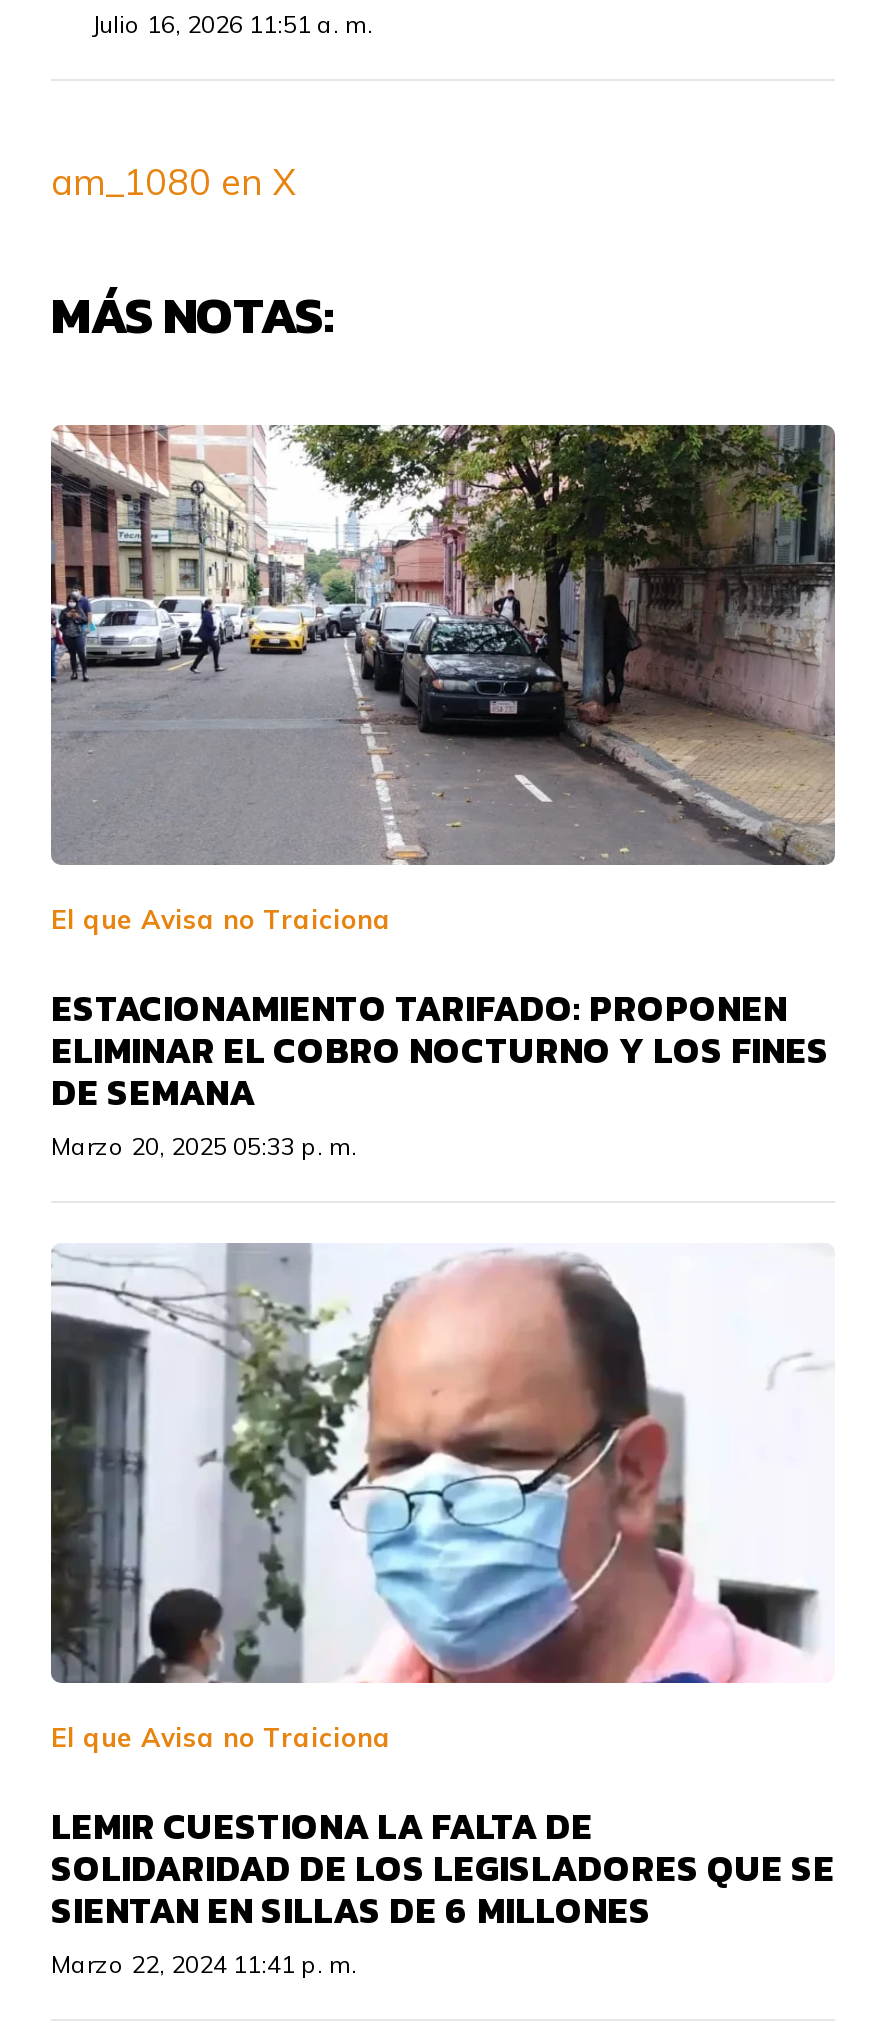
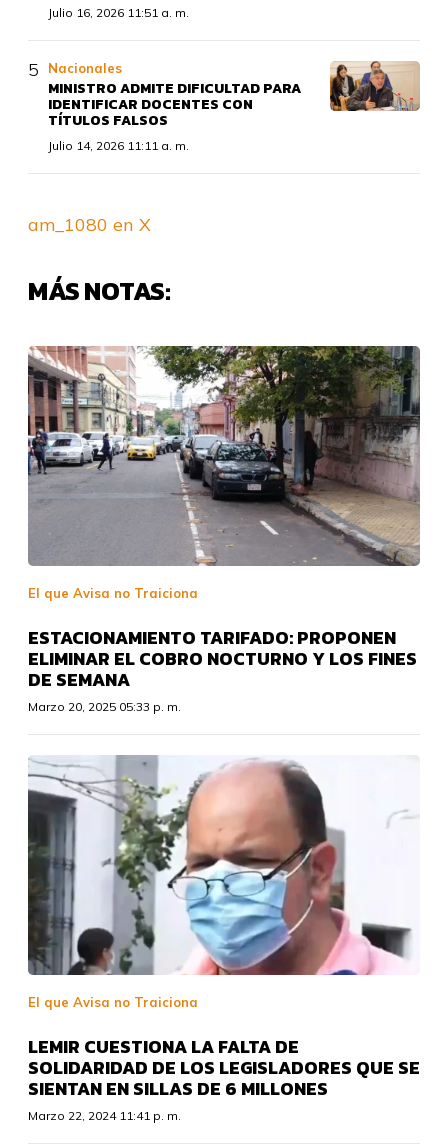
+ [image]
+ Nacionales
+ MINISTRO ADMITE DIFICULTAD PARA
+ IDENTIFICAR DOCENTES CON
+ TÍTULOS FALSOS
+ Julio 14, 2026 11:11 a. m.
